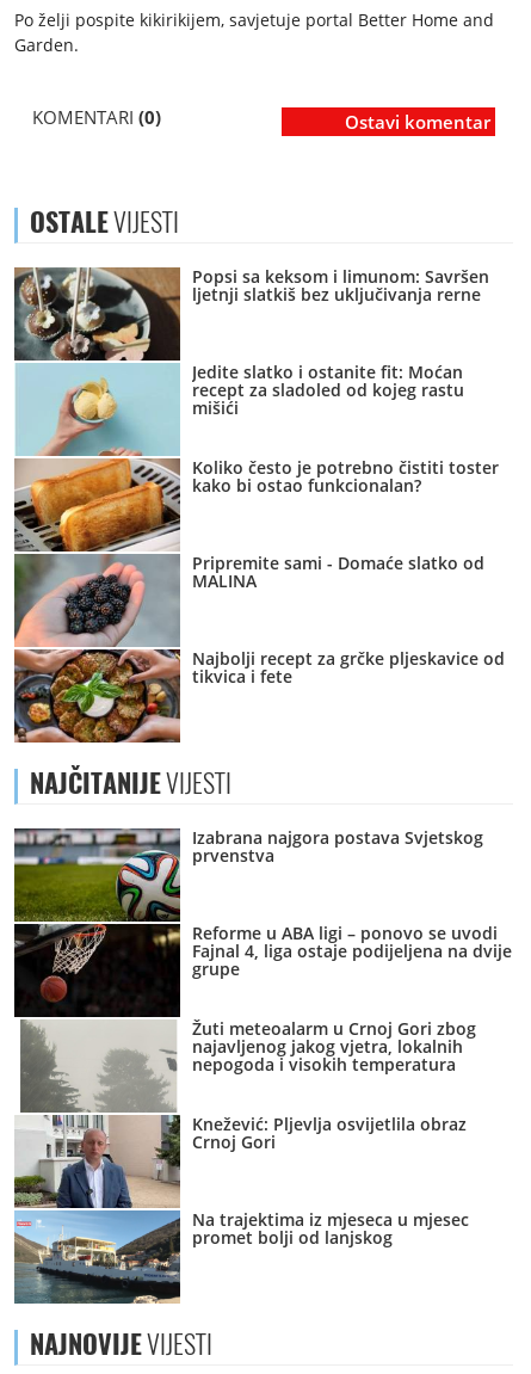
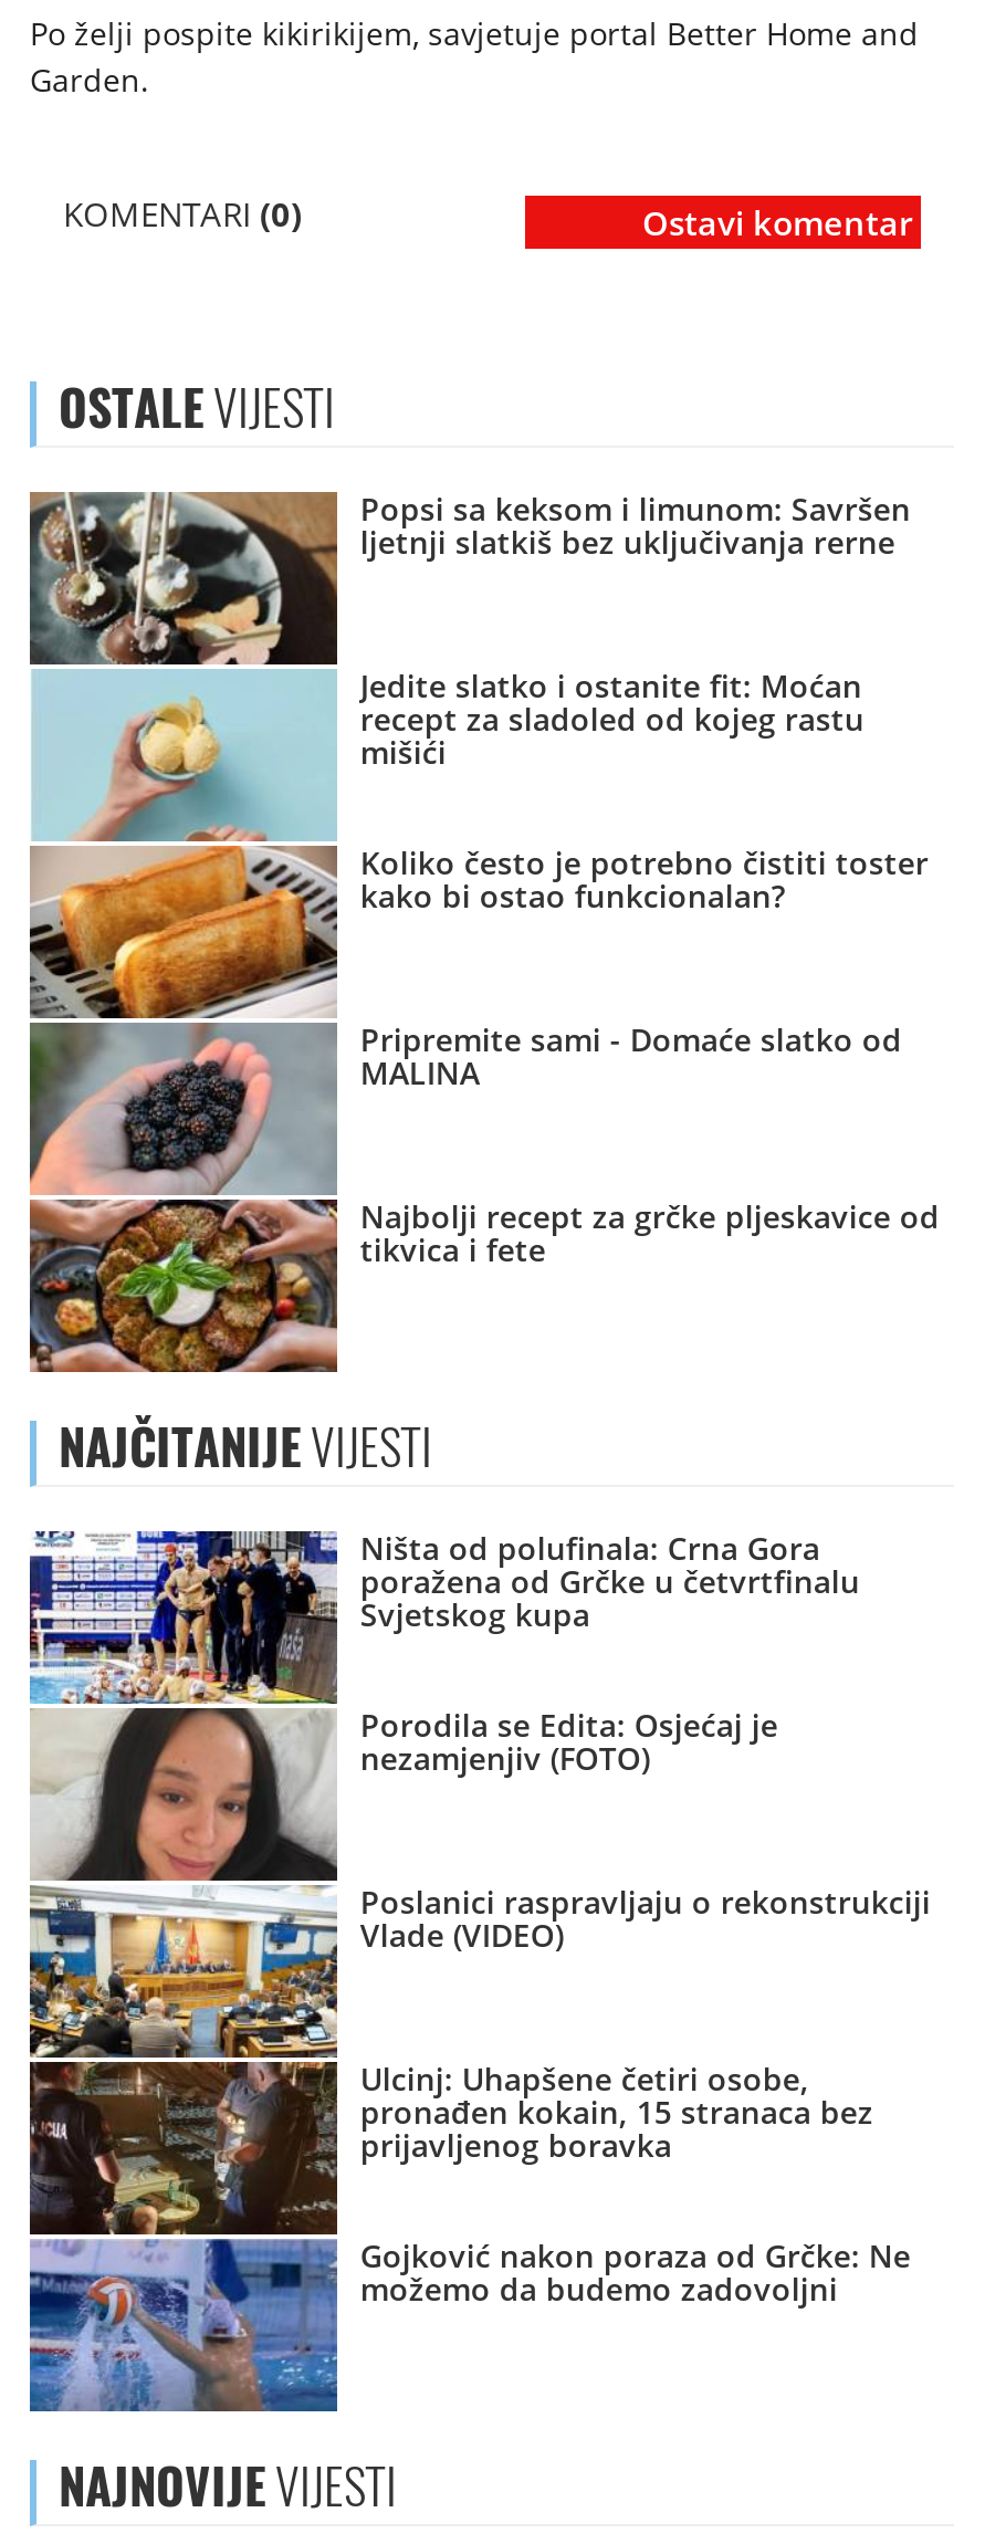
- [image]
- Izabrana najgora postava Svjetskog
- prvenstva
+ [image]
+ Ništa od polufinala: Crna Gora
+ poražena od Grčke u četvrtfinalu
+ Svjetskog kupa

- Reforme u ABA ligi – ponovo se uvodi
- Fajnal 4, liga ostaje podijeljena na dvije
- grupe
+ Porodila se Edita: Osjećaj je
+ nezamjenjiv (FOTO)

- Žuti meteoalarm u Crnoj Gori zbog
- najavljenog jakog vjetra, lokalnih
- nepogoda i visokih temperatura
+ Poslanici raspravljaju o rekonstrukciji
+ Vlade (VIDEO)

- Knežević: Pljevlja osvijetlila obraz
- Crnoj Gori
+ Ulcinj: Uhapšene četiri osobe,
+ pronađen kokain, 15 stranaca bez
+ prijavljenog boravka

- Na trajektima iz mjeseca u mjesec
- promet bolji od lanjskog
+ Gojković nakon poraza od Grčke: Ne
+ možemo da budemo zadovoljni
